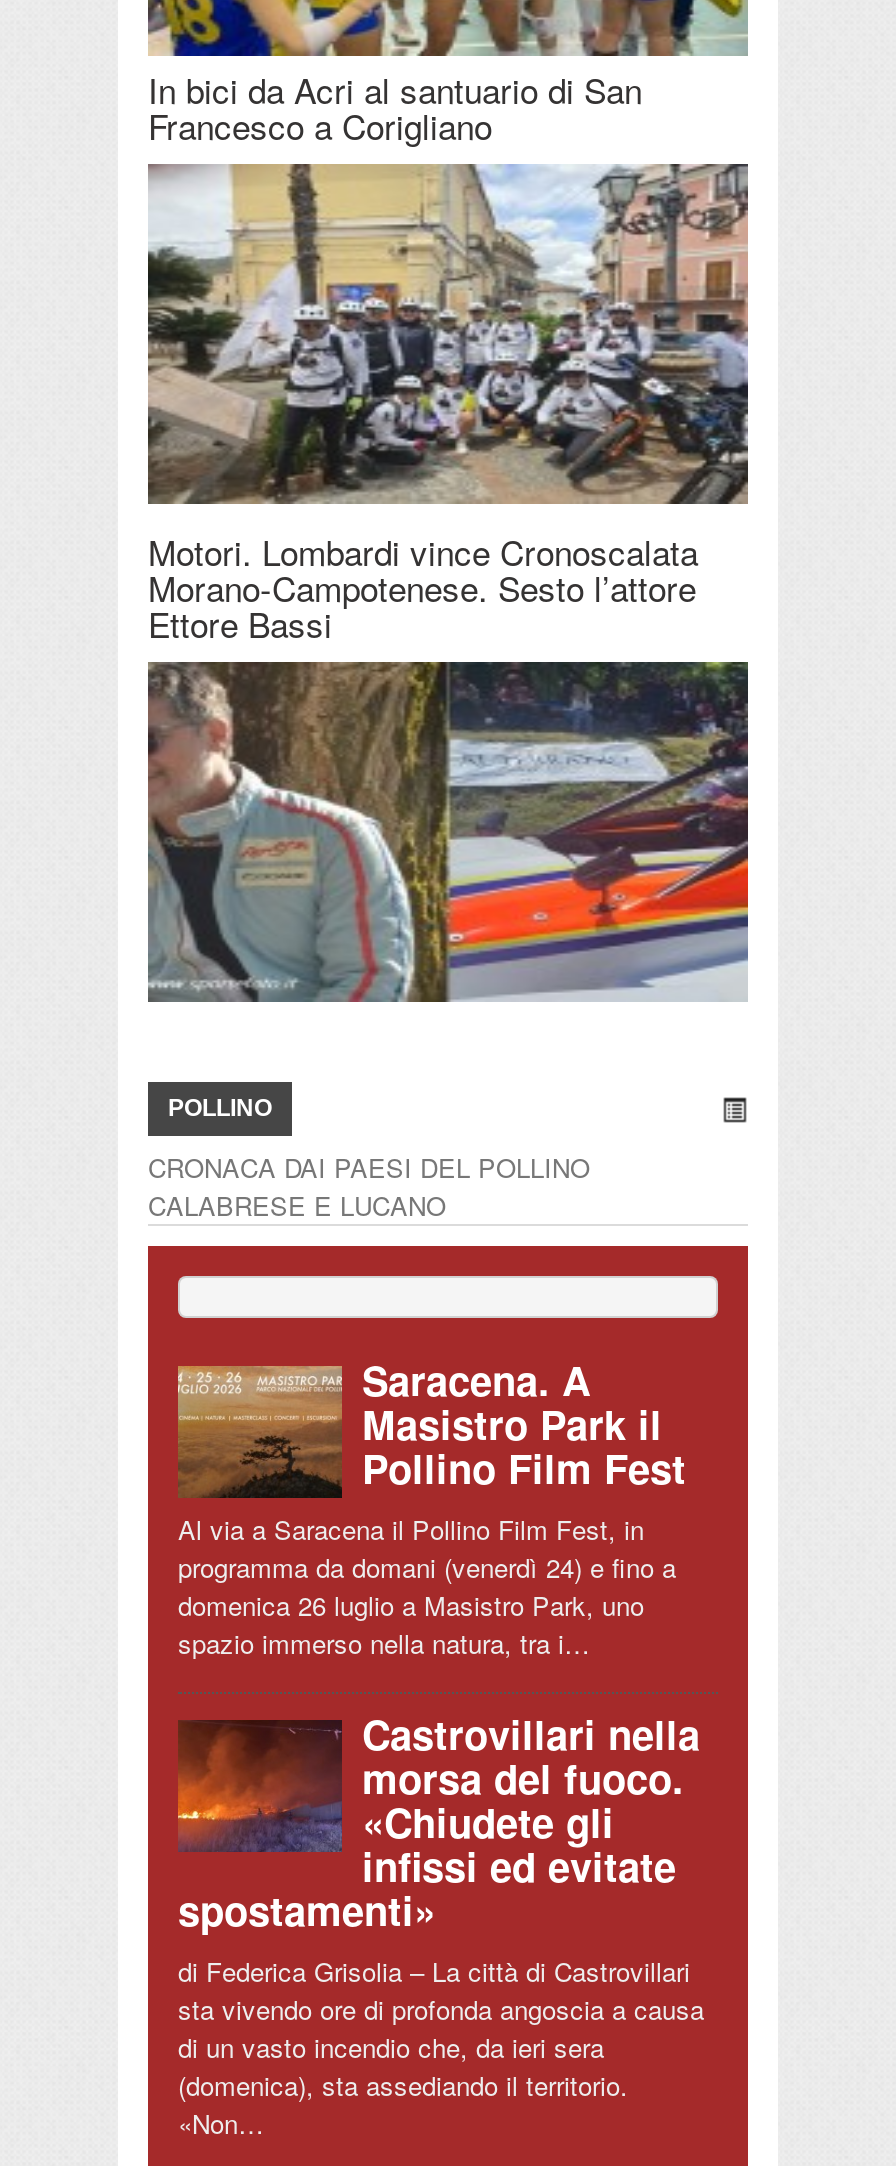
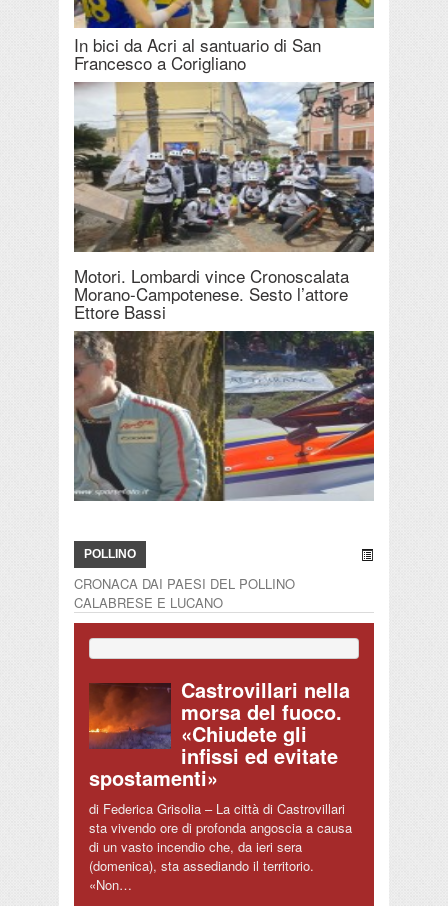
- [image]
- Saracena. A
- Masistro Park il
- Pollino Film Fest
- Al via a Saracena il Pollino Film Fest, in
- programma da domani (venerdì 24) e fino a
- domenica 26 luglio a Masistro Park, uno
- spazio immerso nella natura, tra i…
